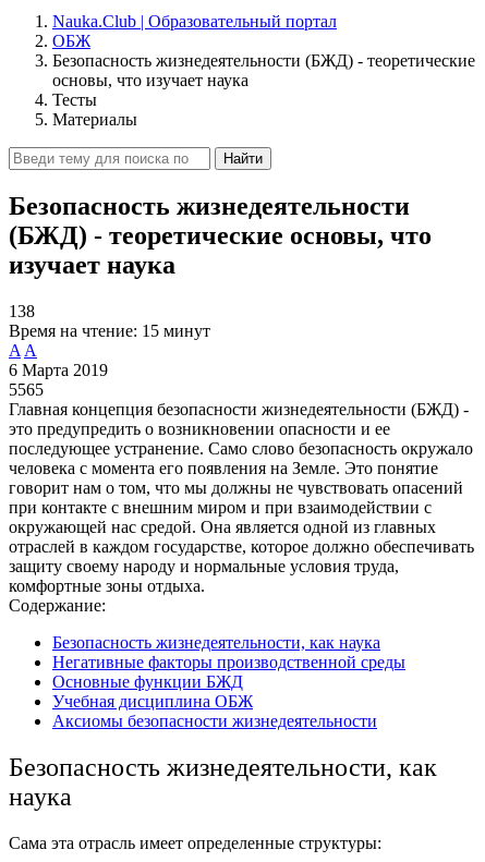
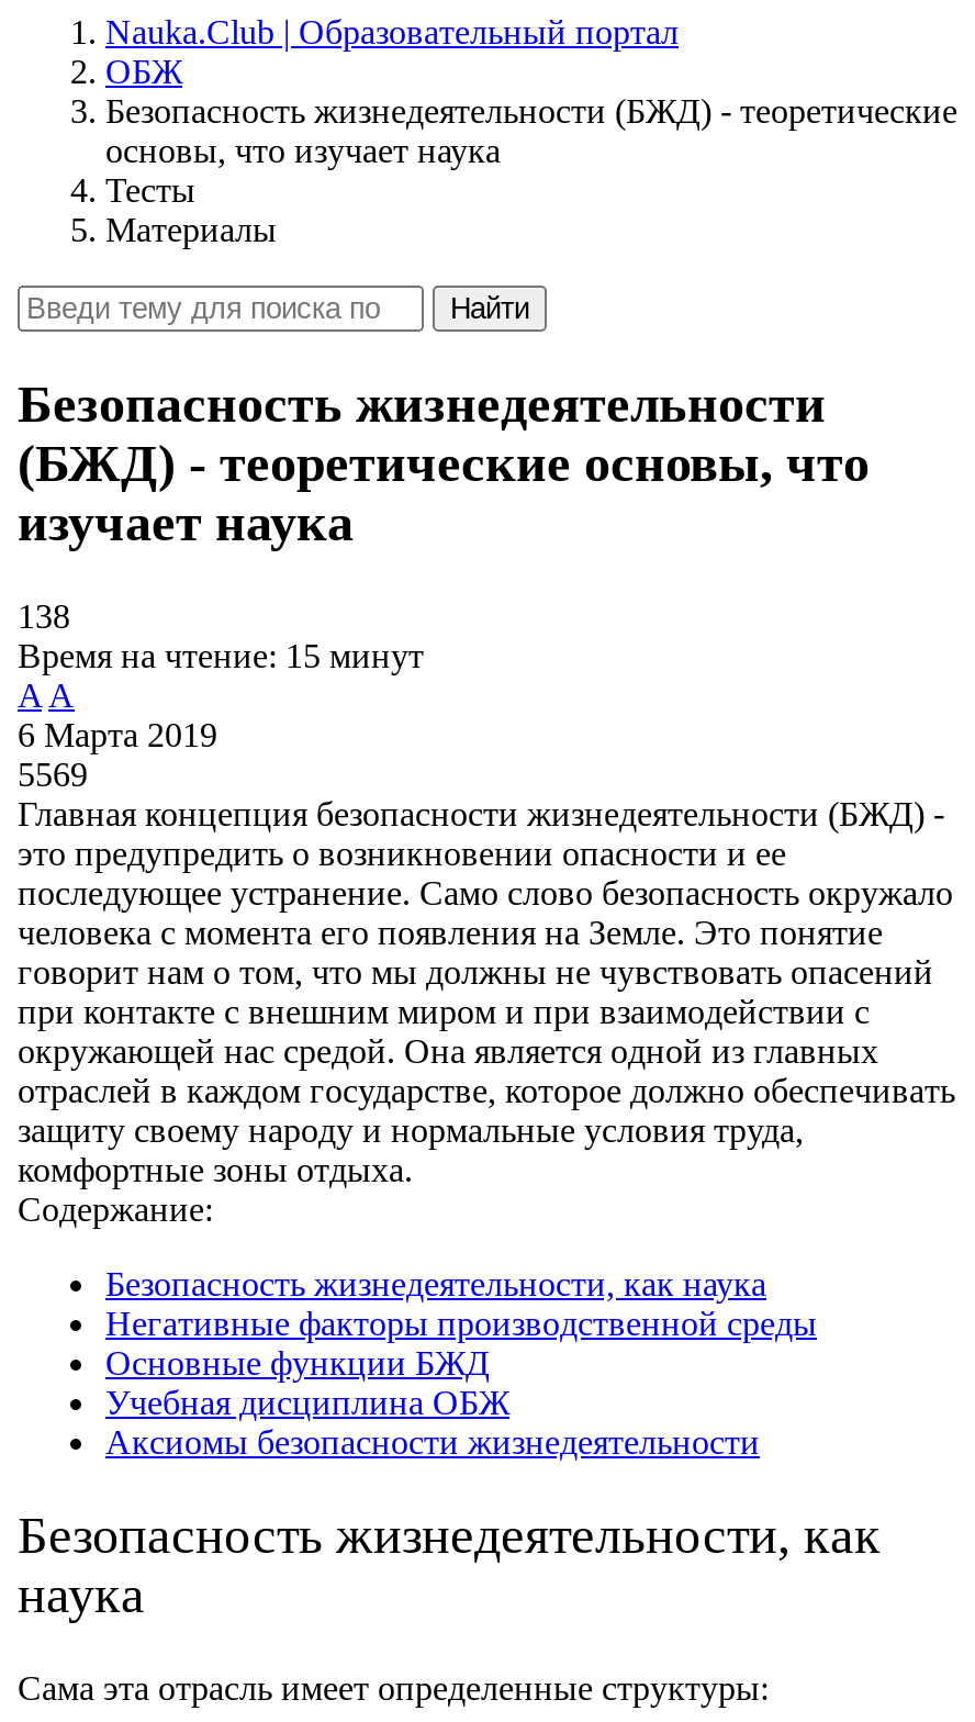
- 5565
+ 5569
